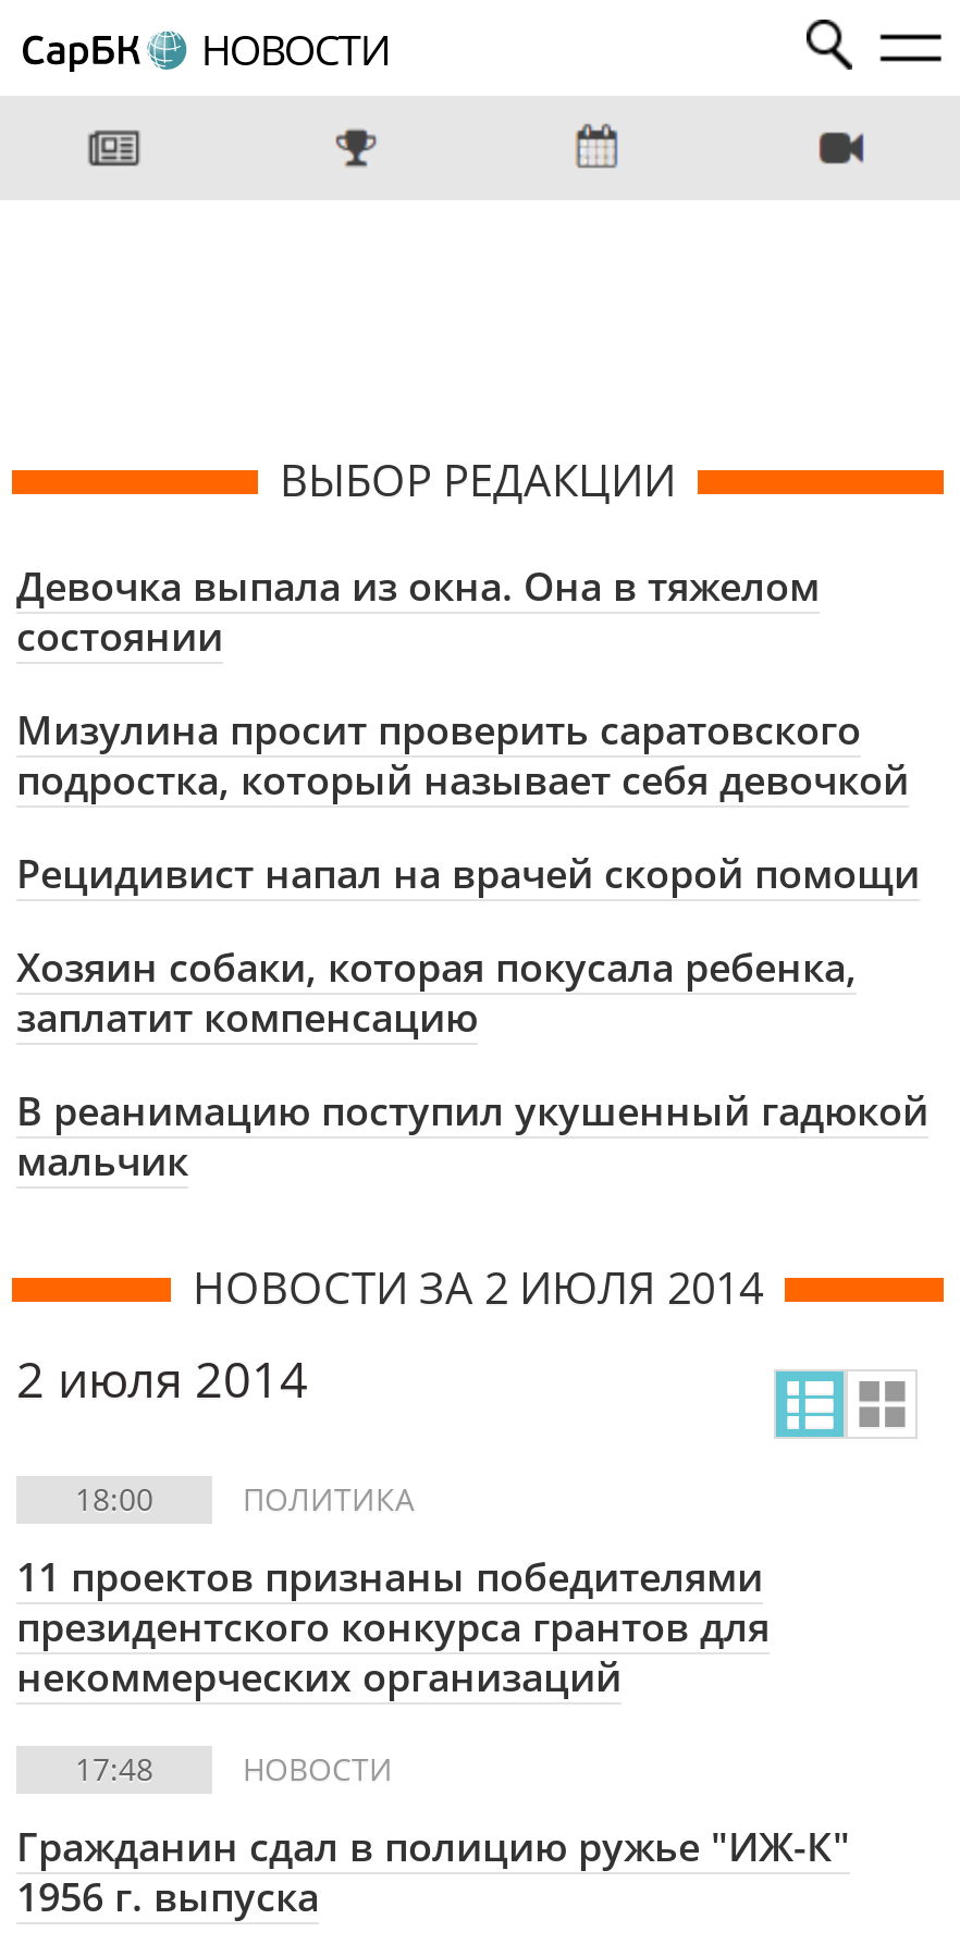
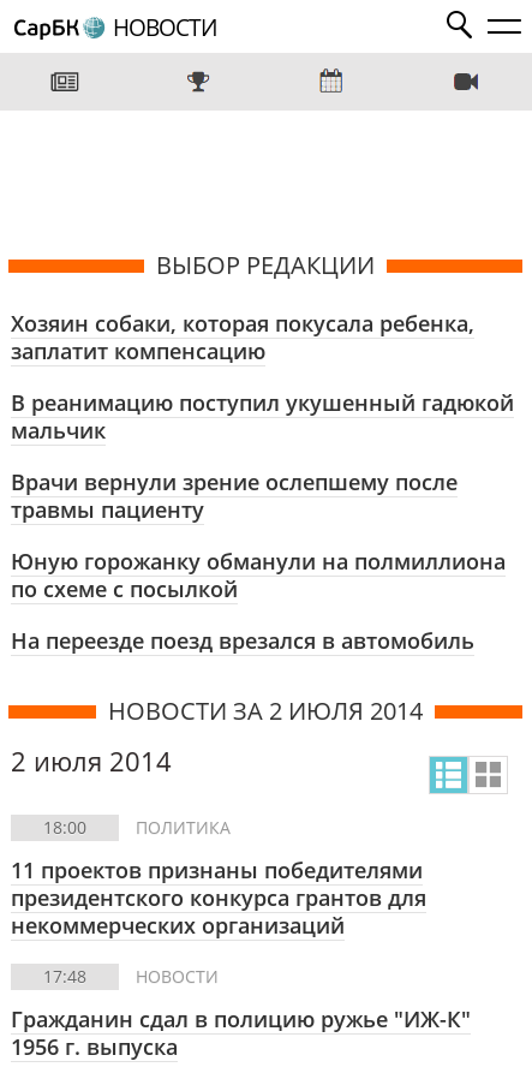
- Девочка выпала из окна. Она в тяжелом
- состоянии
- Мизулина просит проверить саратовского
- подростка, который называет себя девочкой
- Рецидивист напал на врачей скорой помощи

moved up: Хозяин собаки, которая покусала ребенка, | заплатит компенсацию | В реанимацию поступил укушенный гадюкой | мальчик

+ Врачи вернули зрение ослепшему после
+ травмы пациенту
+ Юную горожанку обманули на полмиллиона
+ по схеме с посылкой
+ На переезде поезд врезался в автомобиль
